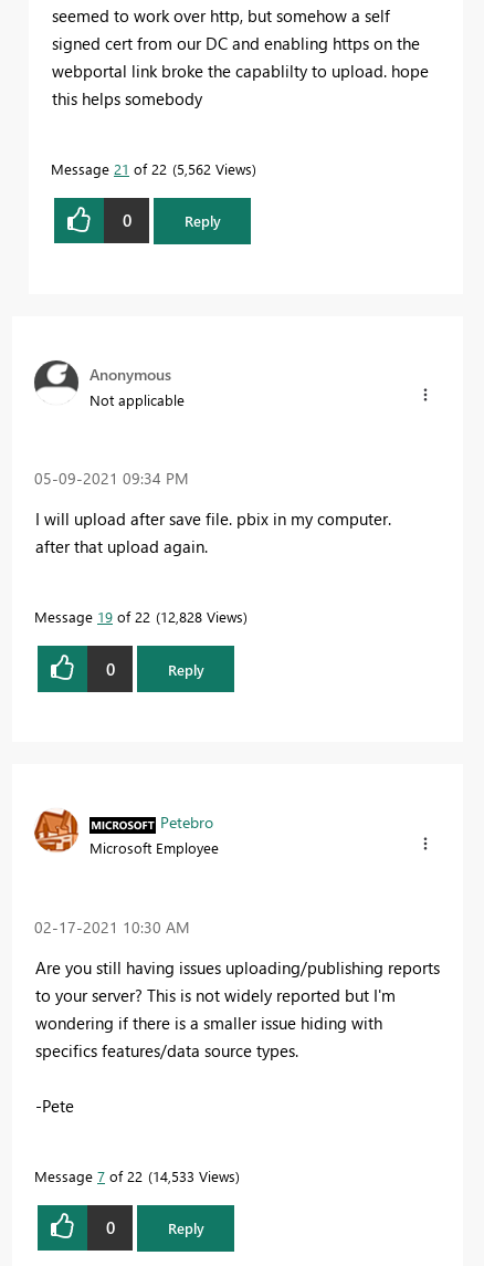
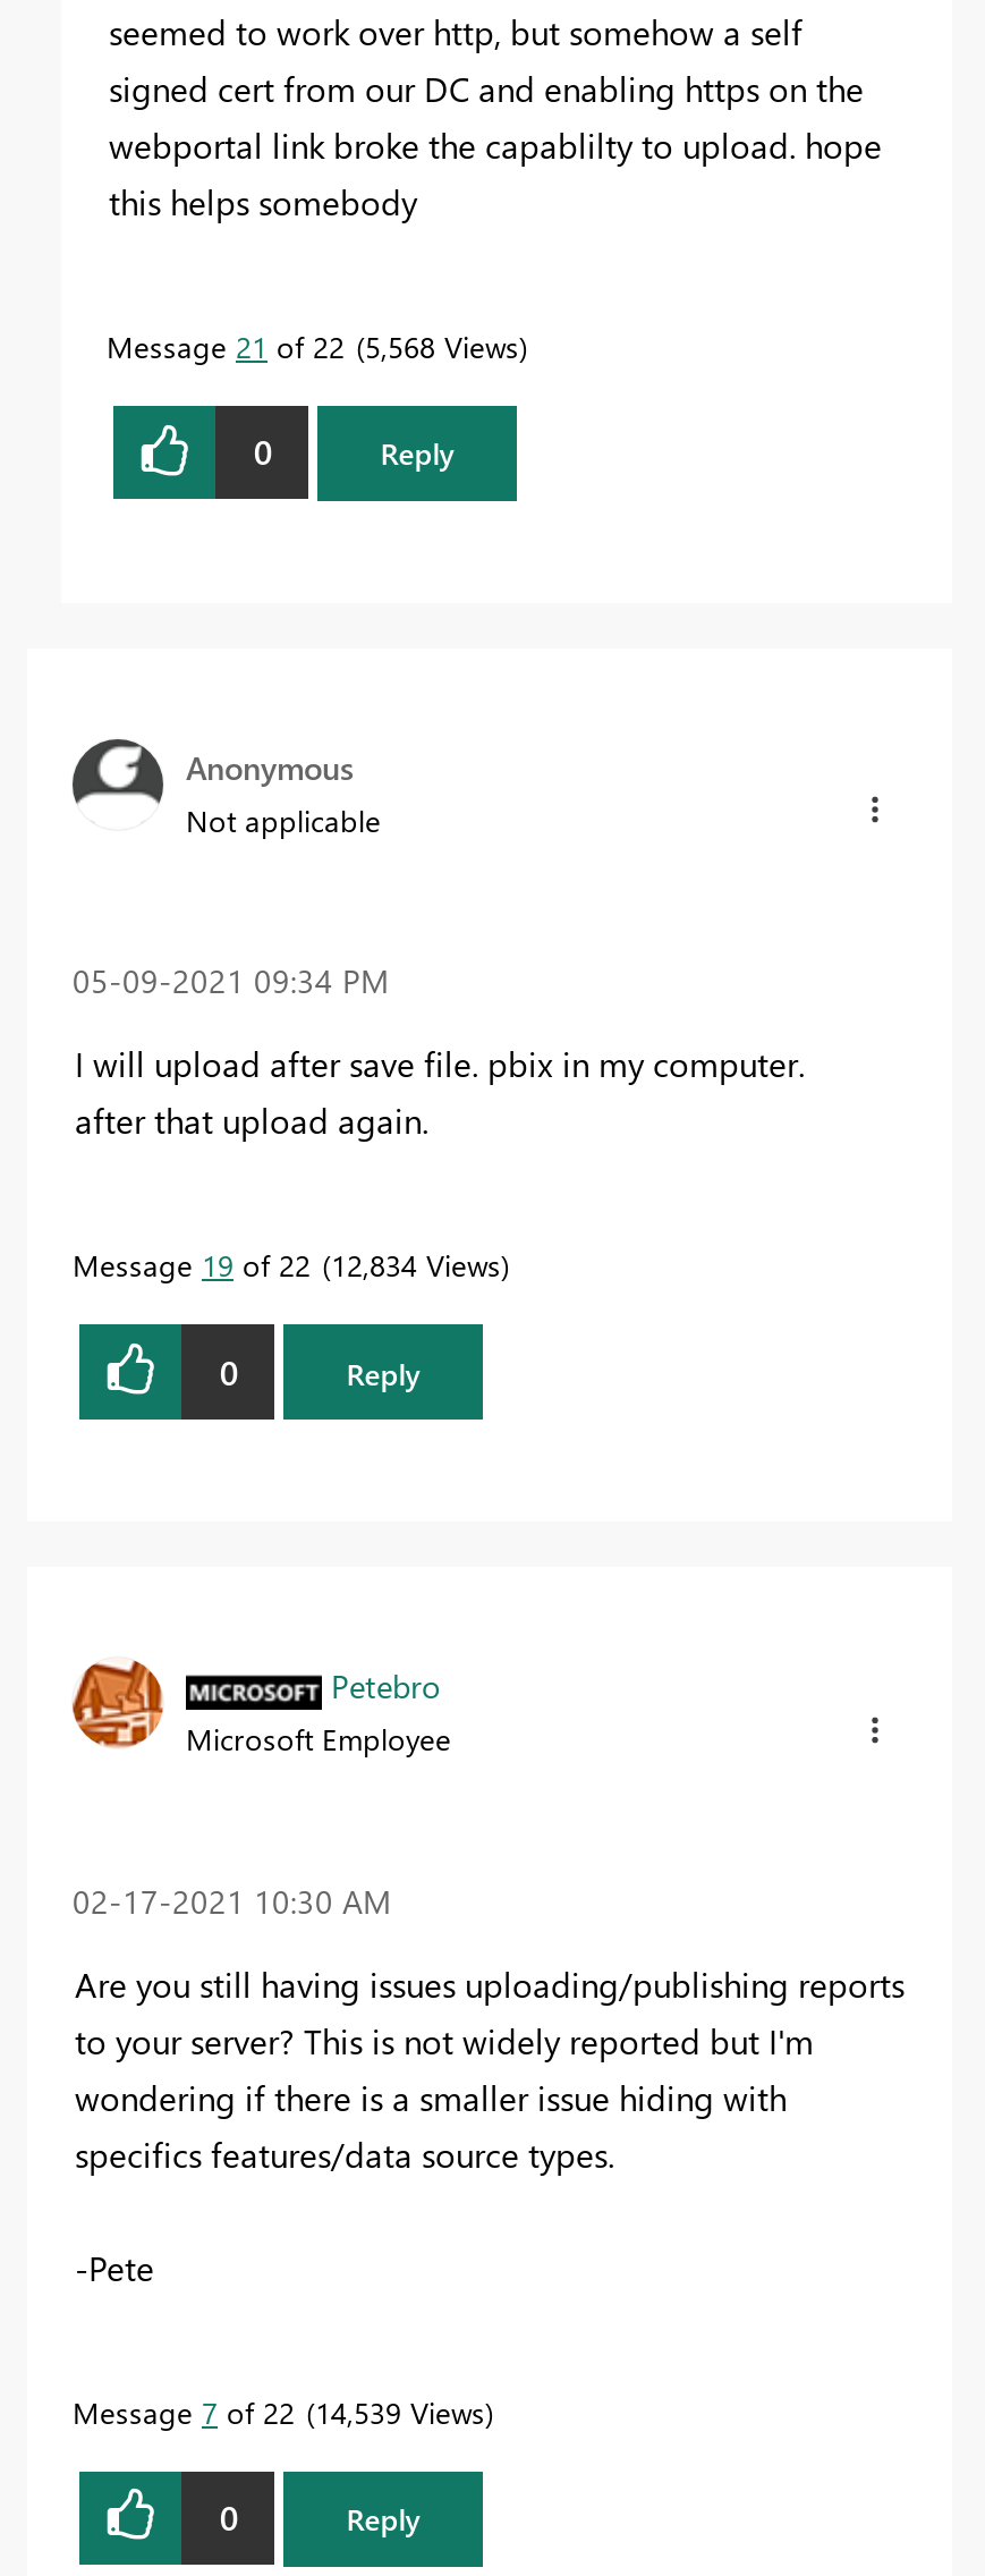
- Message 21 of 22 5,562 Views
+ Message 21 of 22 5,568 Views

- Message 19 of 22 12,828 Views
+ Message 19 of 22 12,834 Views

- Message 7 of 22 14,533 Views
+ Message 7 of 22 14,539 Views
